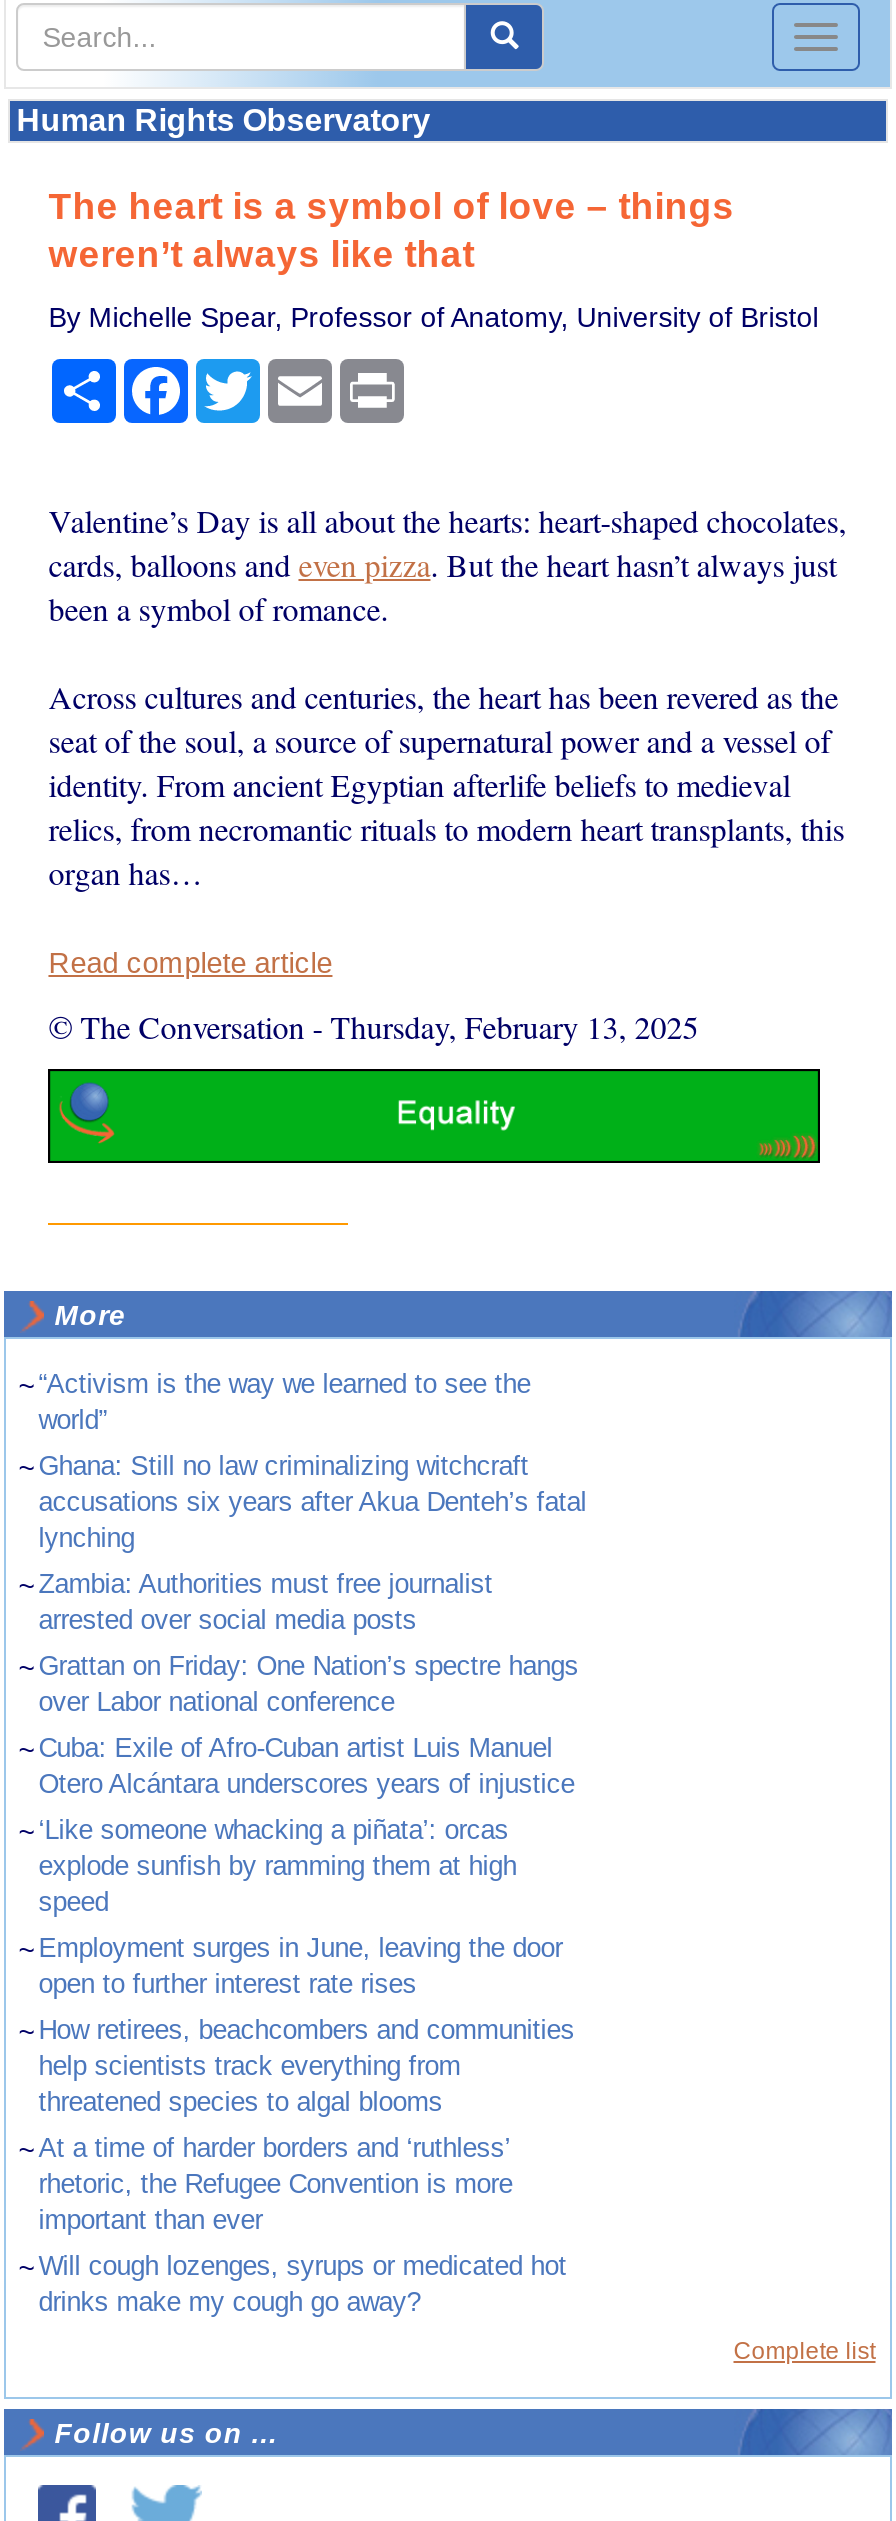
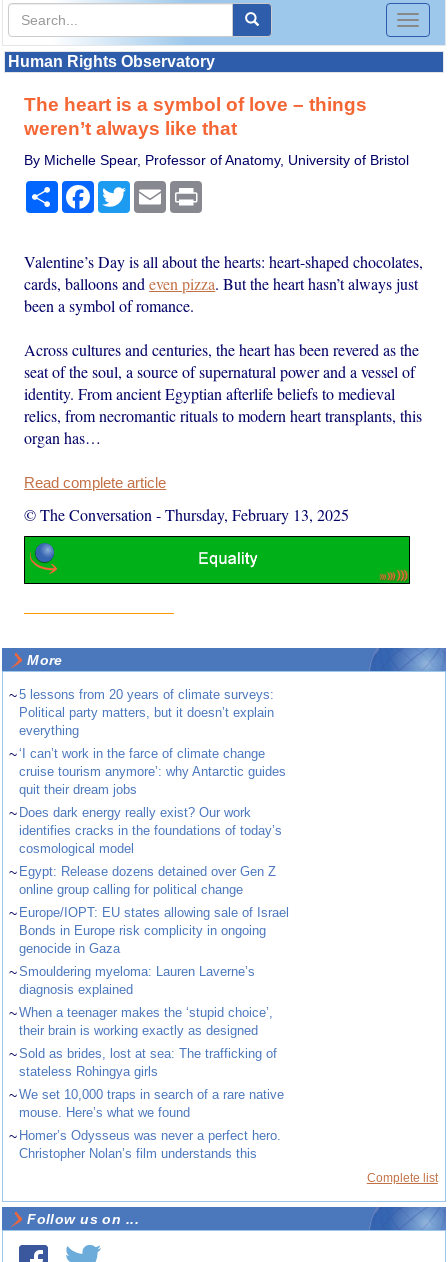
- ~ “Activism is the way we learned to see the
- world”
+ ~ 5 lessons from 20 years of climate surveys:
+ Political party matters, but it doesn’t explain
+ everything

- ~ Ghana: Still no law criminalizing witchcraft
- accusations six years after Akua Denteh’s fatal
- lynching
+ ~ ‘I can’t work in the farce of climate change
+ cruise tourism anymore’: why Antarctic guides
+ quit their dream jobs

- ~ Zambia: Authorities must free journalist
- arrested over social media posts
+ ~ Does dark energy really exist? Our work
+ identifies cracks in the foundations of today’s
+ cosmological model

- ~ Grattan on Friday: One Nation’s spectre hangs
- over Labor national conference
+ ~ Egypt: Release dozens detained over Gen Z
+ online group calling for political change

- ~ Cuba: Exile of Afro-Cuban artist Luis Manuel
- Otero Alcántara underscores years of injustice
+ ~ Europe/IOPT: EU states allowing sale of Israel
+ Bonds in Europe risk complicity in ongoing
+ genocide in Gaza

- ~ ‘Like someone whacking a piñata’: orcas
- explode sunfish by ramming them at high
- speed
+ ~ Smouldering myeloma: Lauren Laverne’s
+ diagnosis explained

- ~ Employment surges in June, leaving the door
- open to further interest rate rises
+ ~ When a teenager makes the ‘stupid choice’,
+ their brain is working exactly as designed

- ~ How retirees, beachcombers and communities
- help scientists track everything from
- threatened species to algal blooms
+ ~ Sold as brides, lost at sea: The trafficking of
+ stateless Rohingya girls

- ~ At a time of harder borders and ‘ruthless’
- rhetoric, the Refugee Convention is more
- important than ever
+ ~ We set 10,000 traps in search of a rare native
+ mouse. Here’s what we found

- ~ Will cough lozenges, syrups or medicated hot
- drinks make my cough go away?
+ ~ Homer’s Odysseus was never a perfect hero.
+ Christopher Nolan’s film understands this
